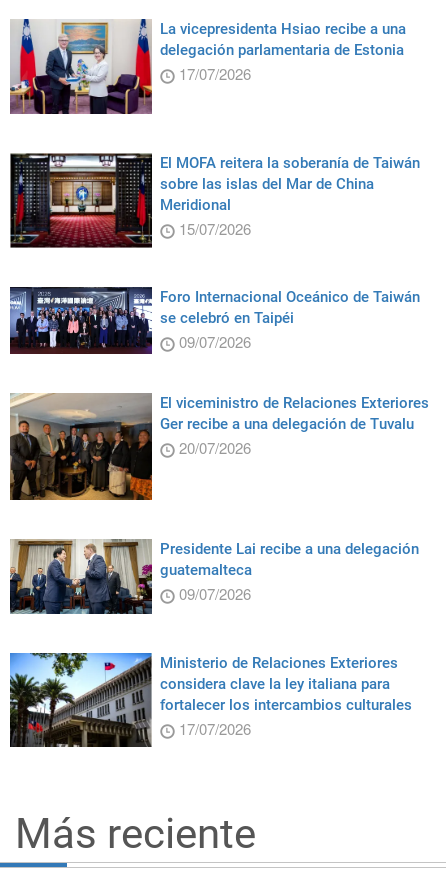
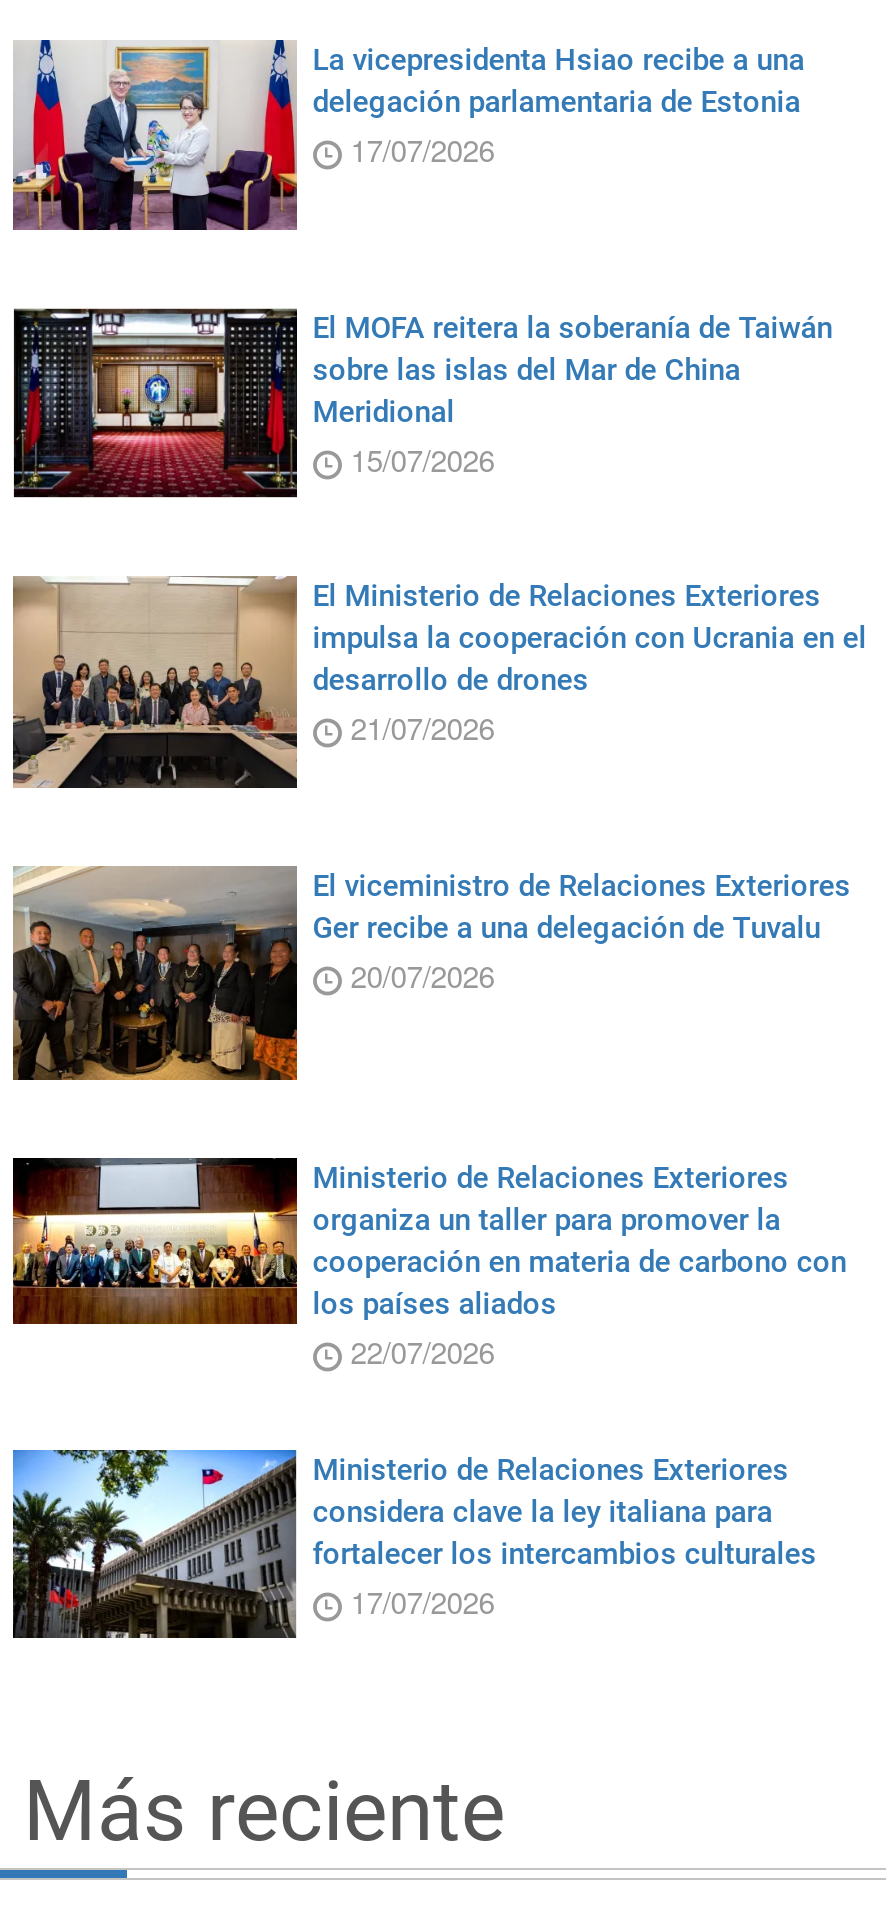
- [image]
- Foro Internacional Oceánico de Taiwán
- se celebró en Taipéi
- 09/07/2026
+ [image]
+ El Ministerio de Relaciones Exteriores
+ impulsa la cooperación con Ucrania en el
+ desarrollo de drones
+ 21/07/2026

- [image]
- Presidente Lai recibe a una delegación
- guatemalteca
- 09/07/2026
+ [image]
+ Ministerio de Relaciones Exteriores
+ organiza un taller para promover la
+ cooperación en materia de carbono con
+ los países aliados
+ 22/07/2026
